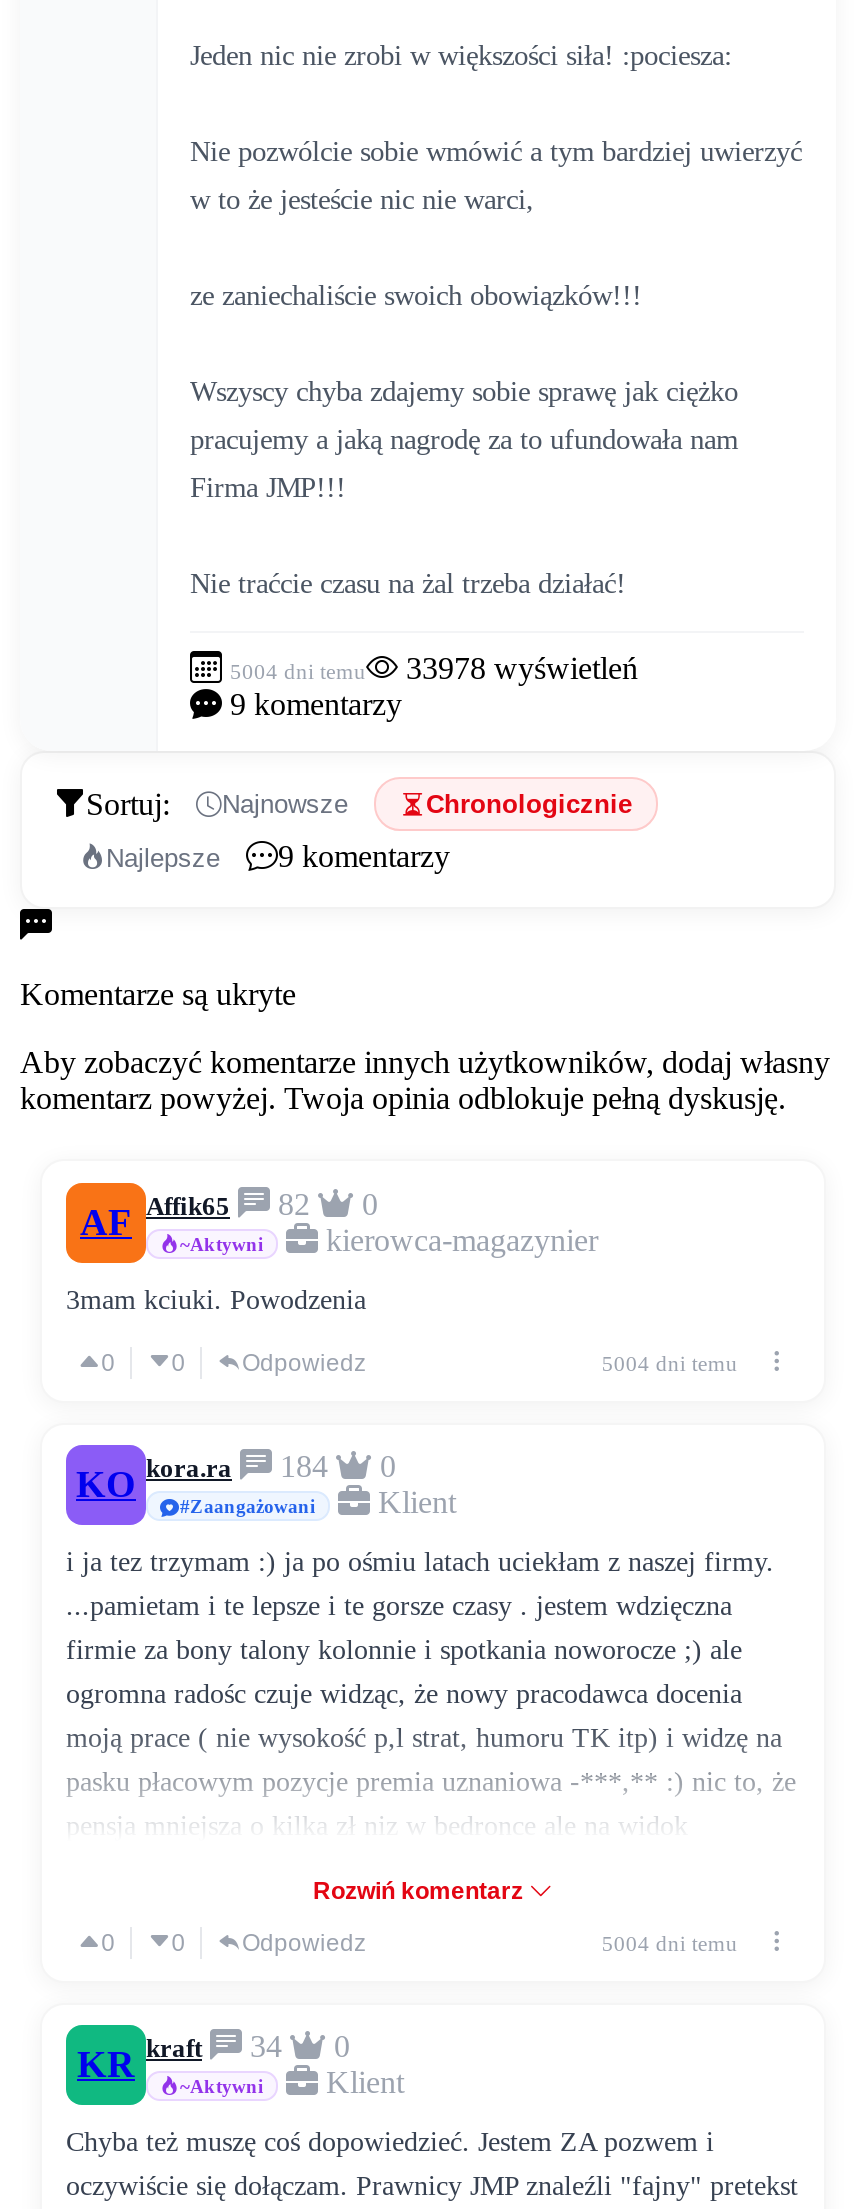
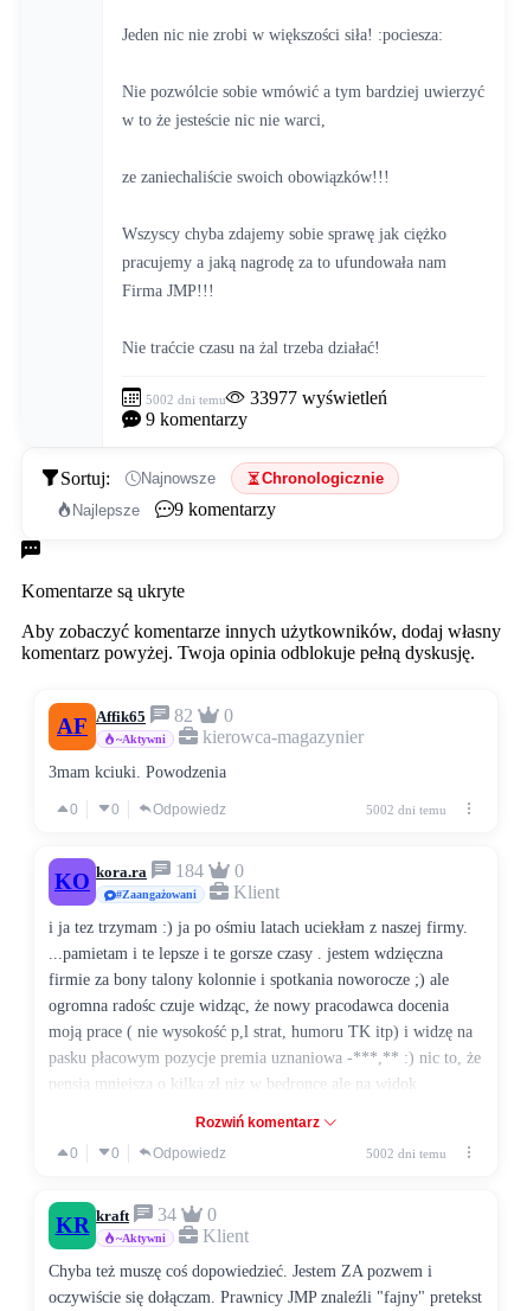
- 5004 dni temu
+ 5002 dni temu

- 33978 wyświetleń
+ 33977 wyświetleń

- 5004 dni temu
+ 5002 dni temu

- 5004 dni temu
+ 5002 dni temu
